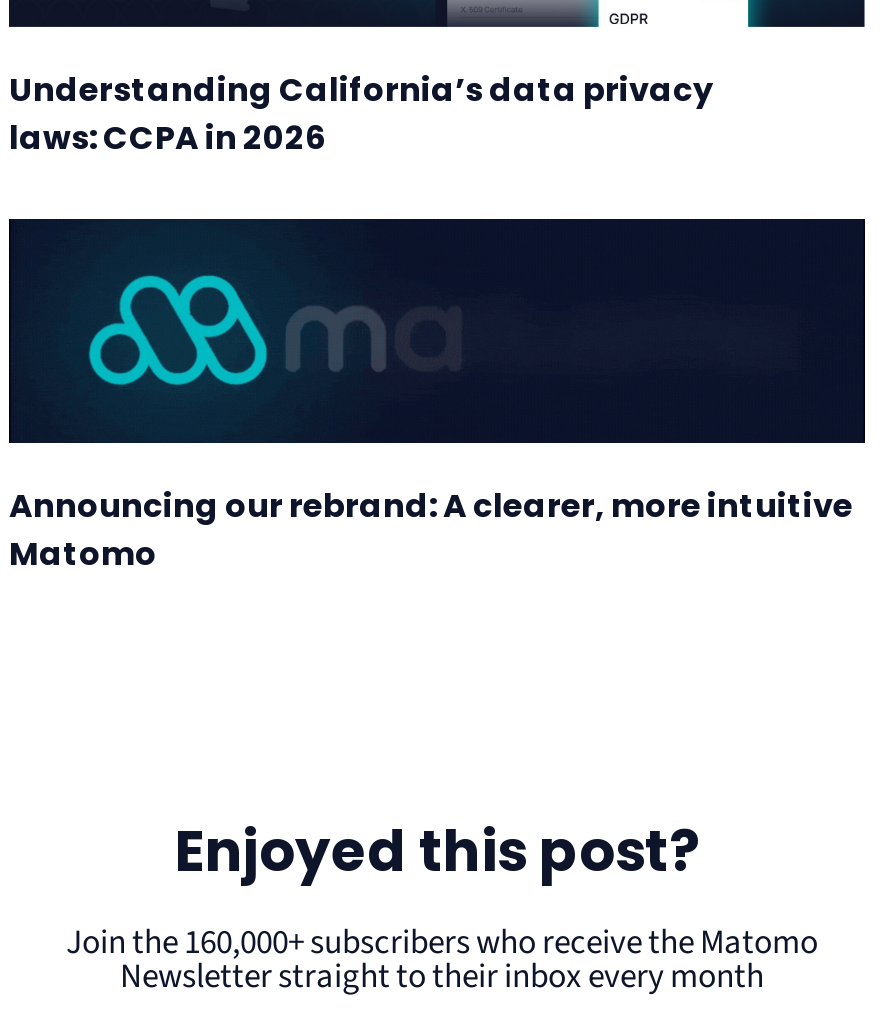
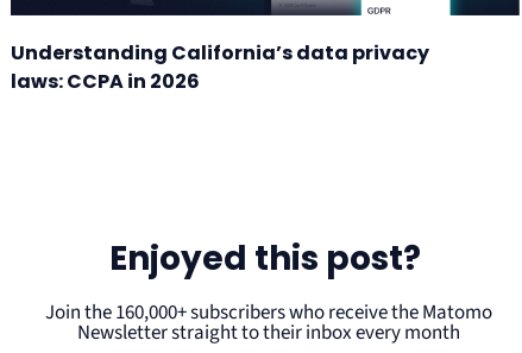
- [image]
- Announcing our rebrand: A clearer, more intuitive
- Matomo
